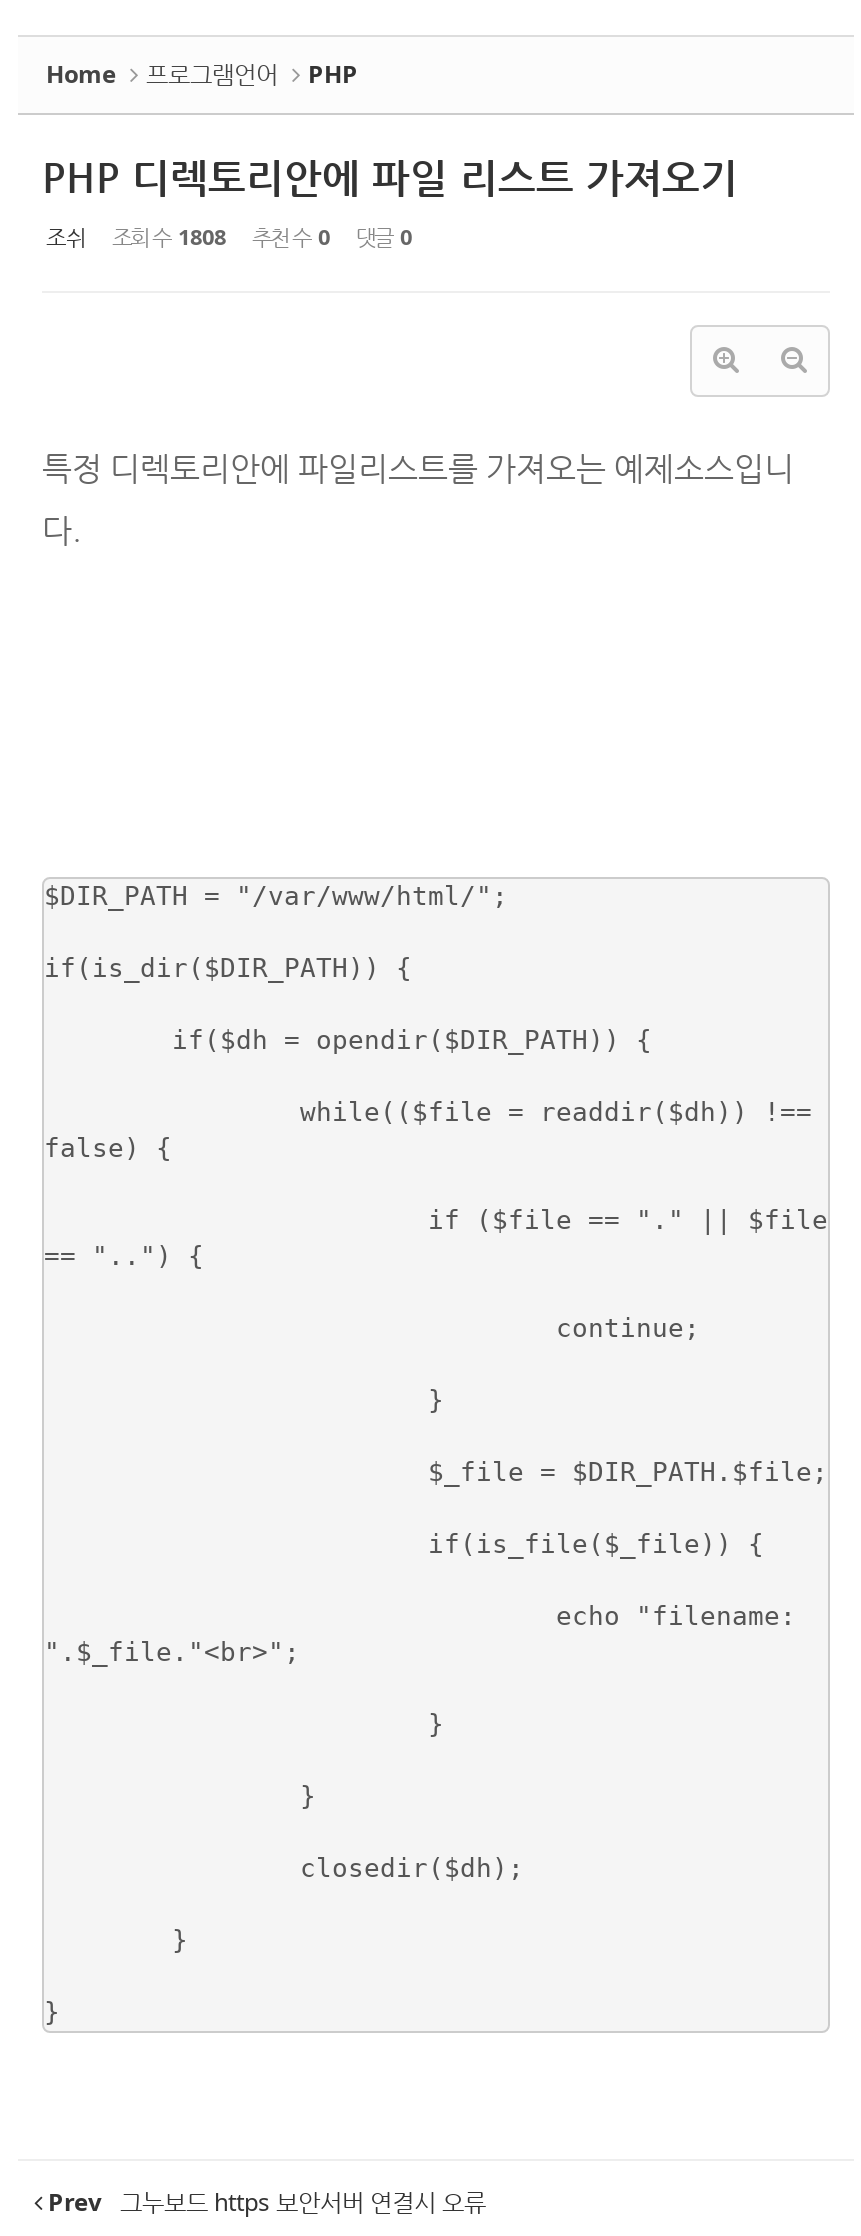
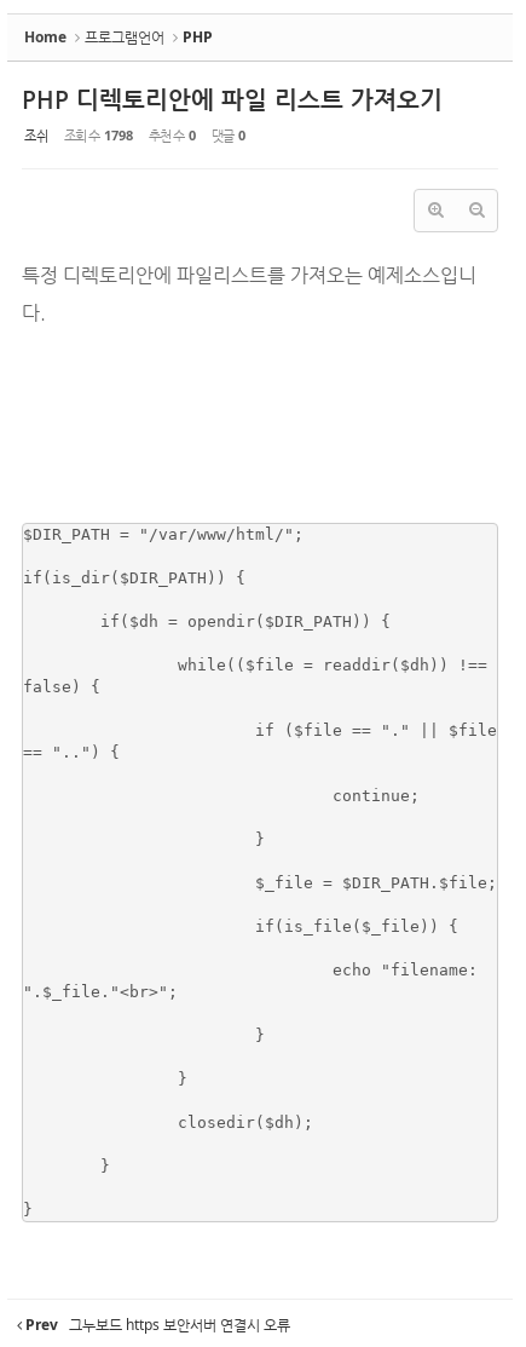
- 조회 수 1808
+ 조회 수 1798
